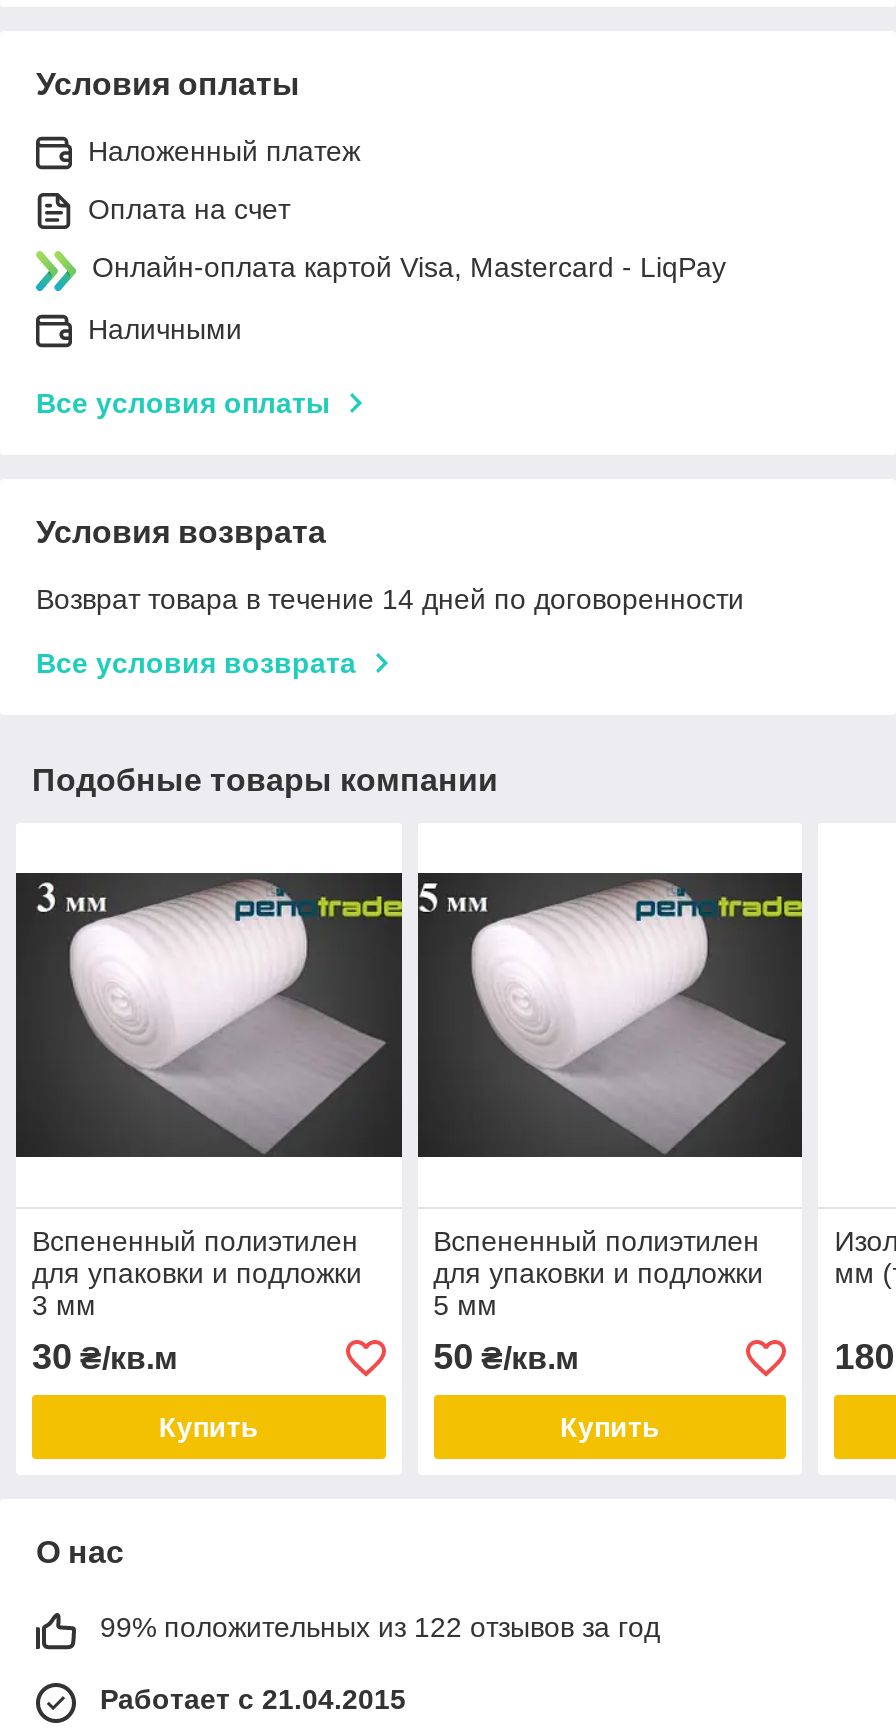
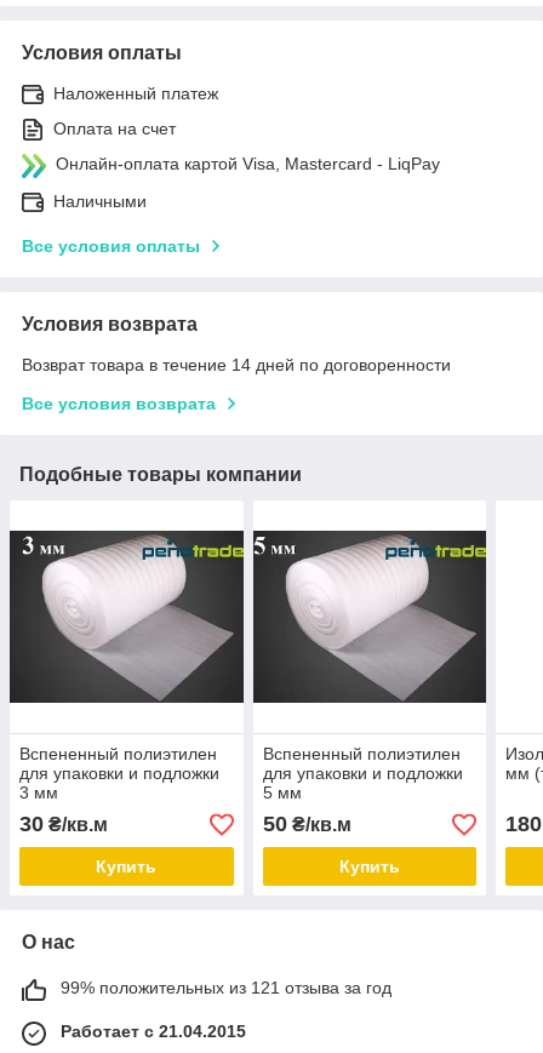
- 99% положительных из 122 отзывов за год
+ 99% положительных из 121 отзыва за год
